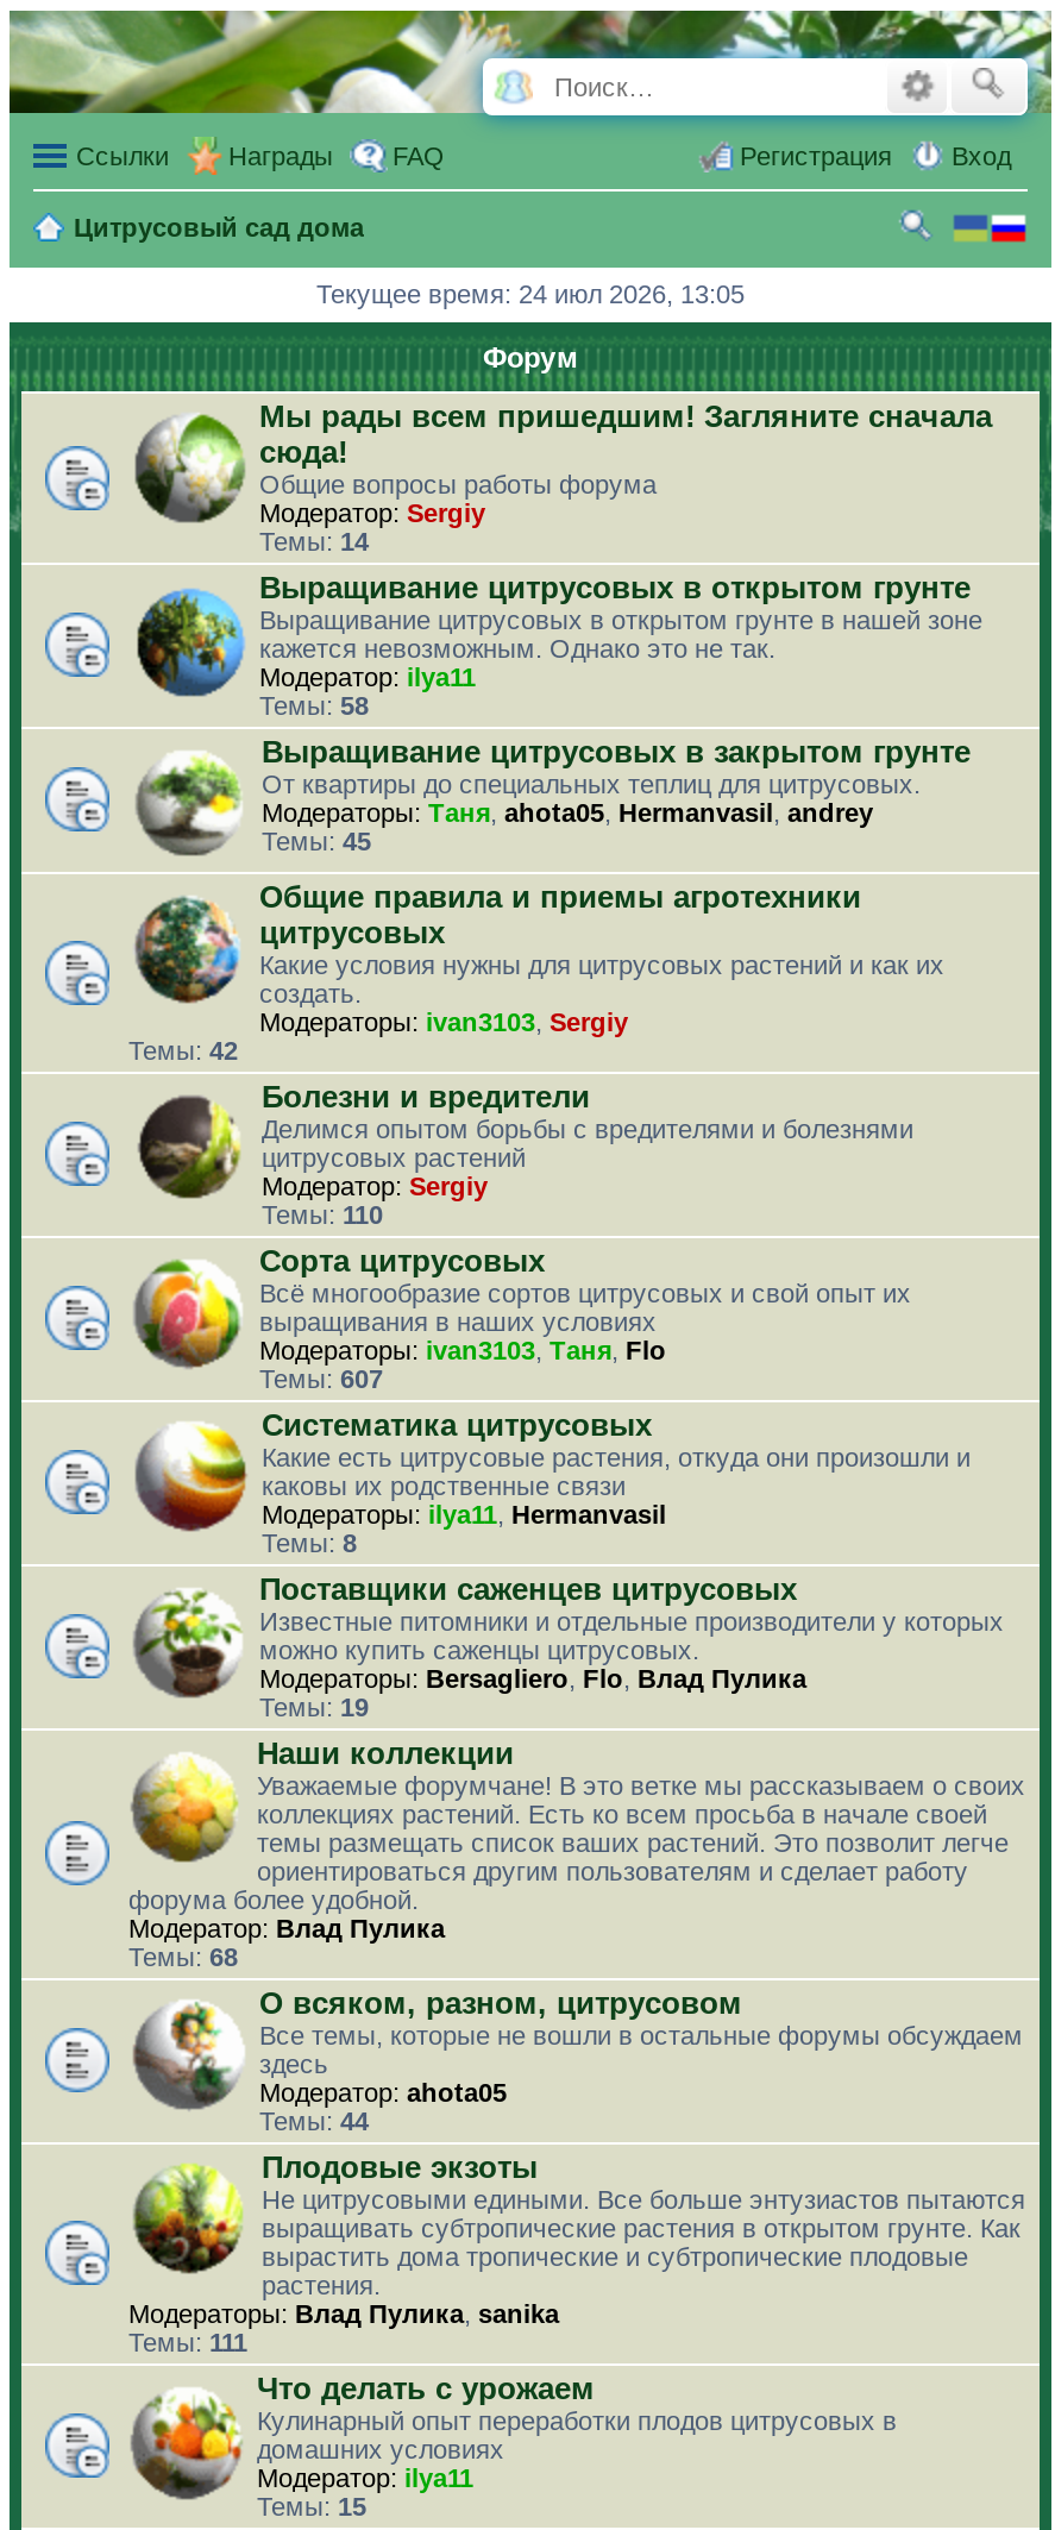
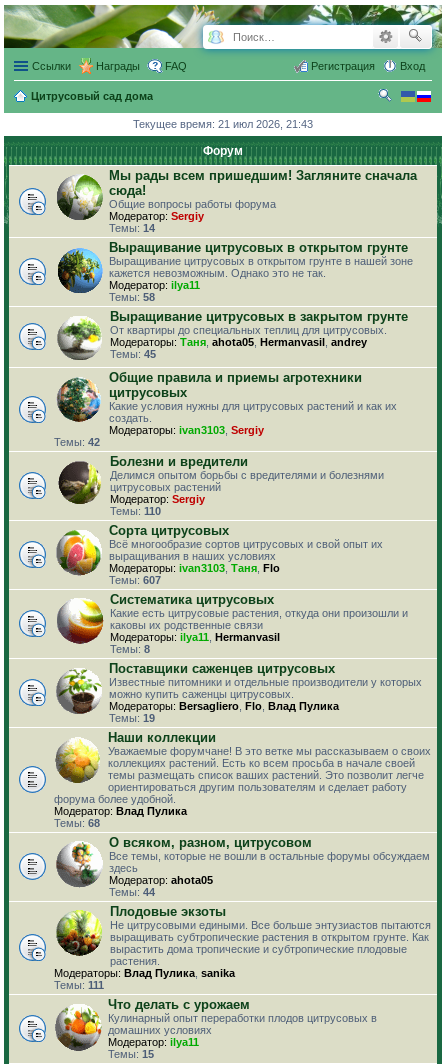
- Текущее время: 24 июл 2026, 13:05
+ Текущее время: 21 июл 2026, 21:43
